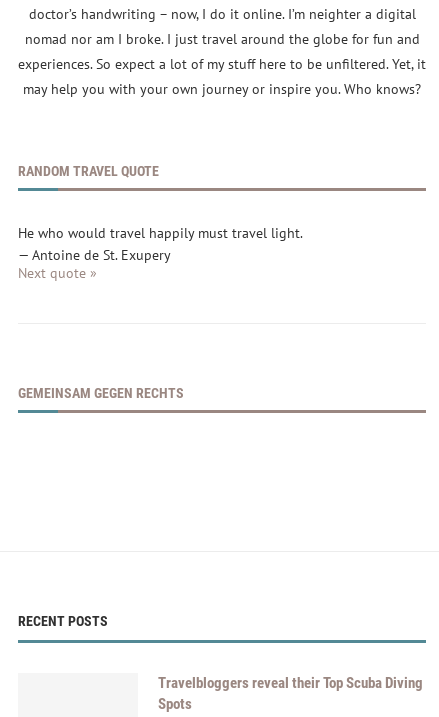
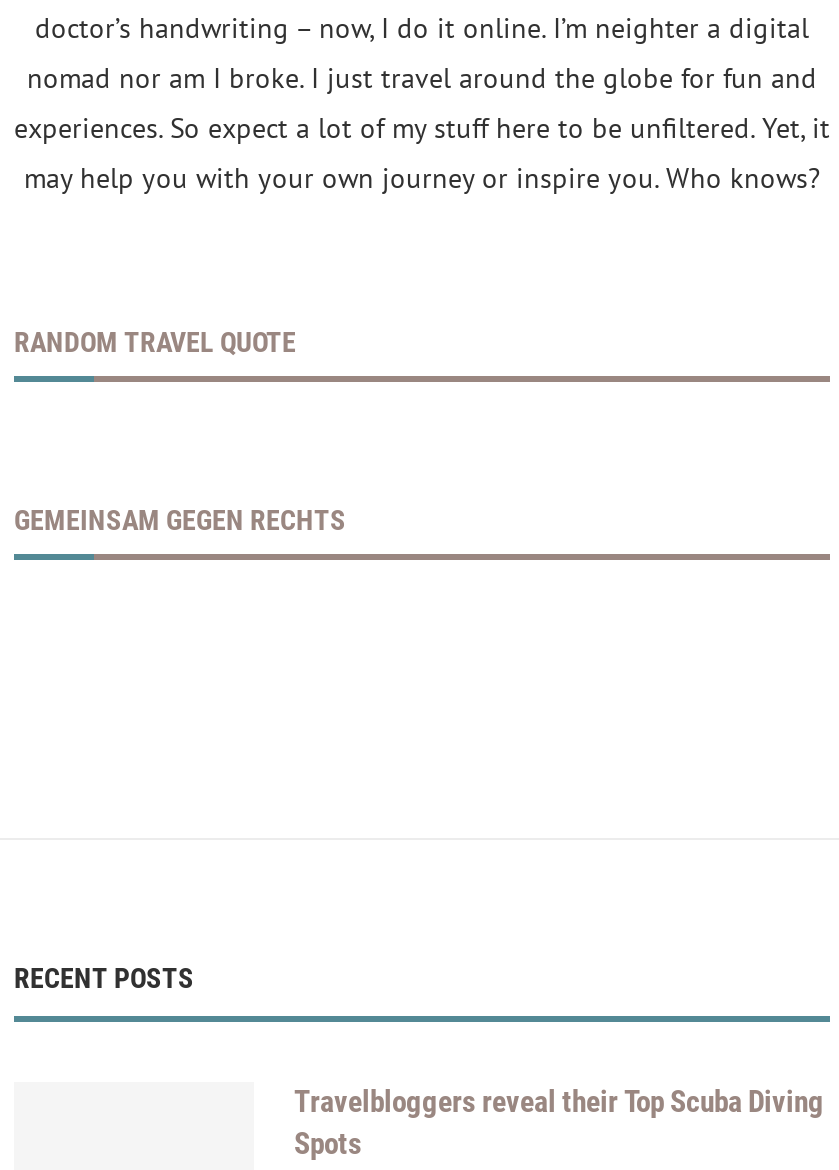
- He who would travel happily must travel light.
- — Antoine de St. Exupery
- Next quote »
